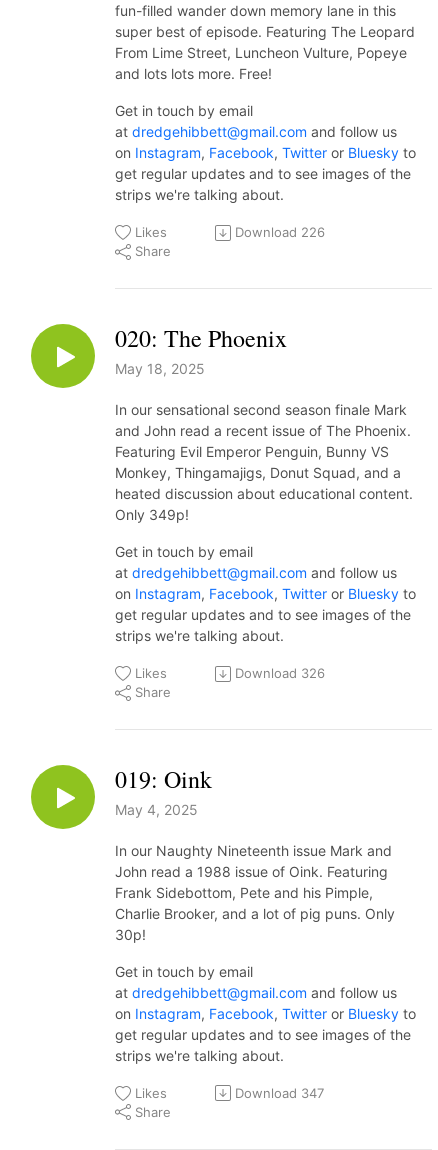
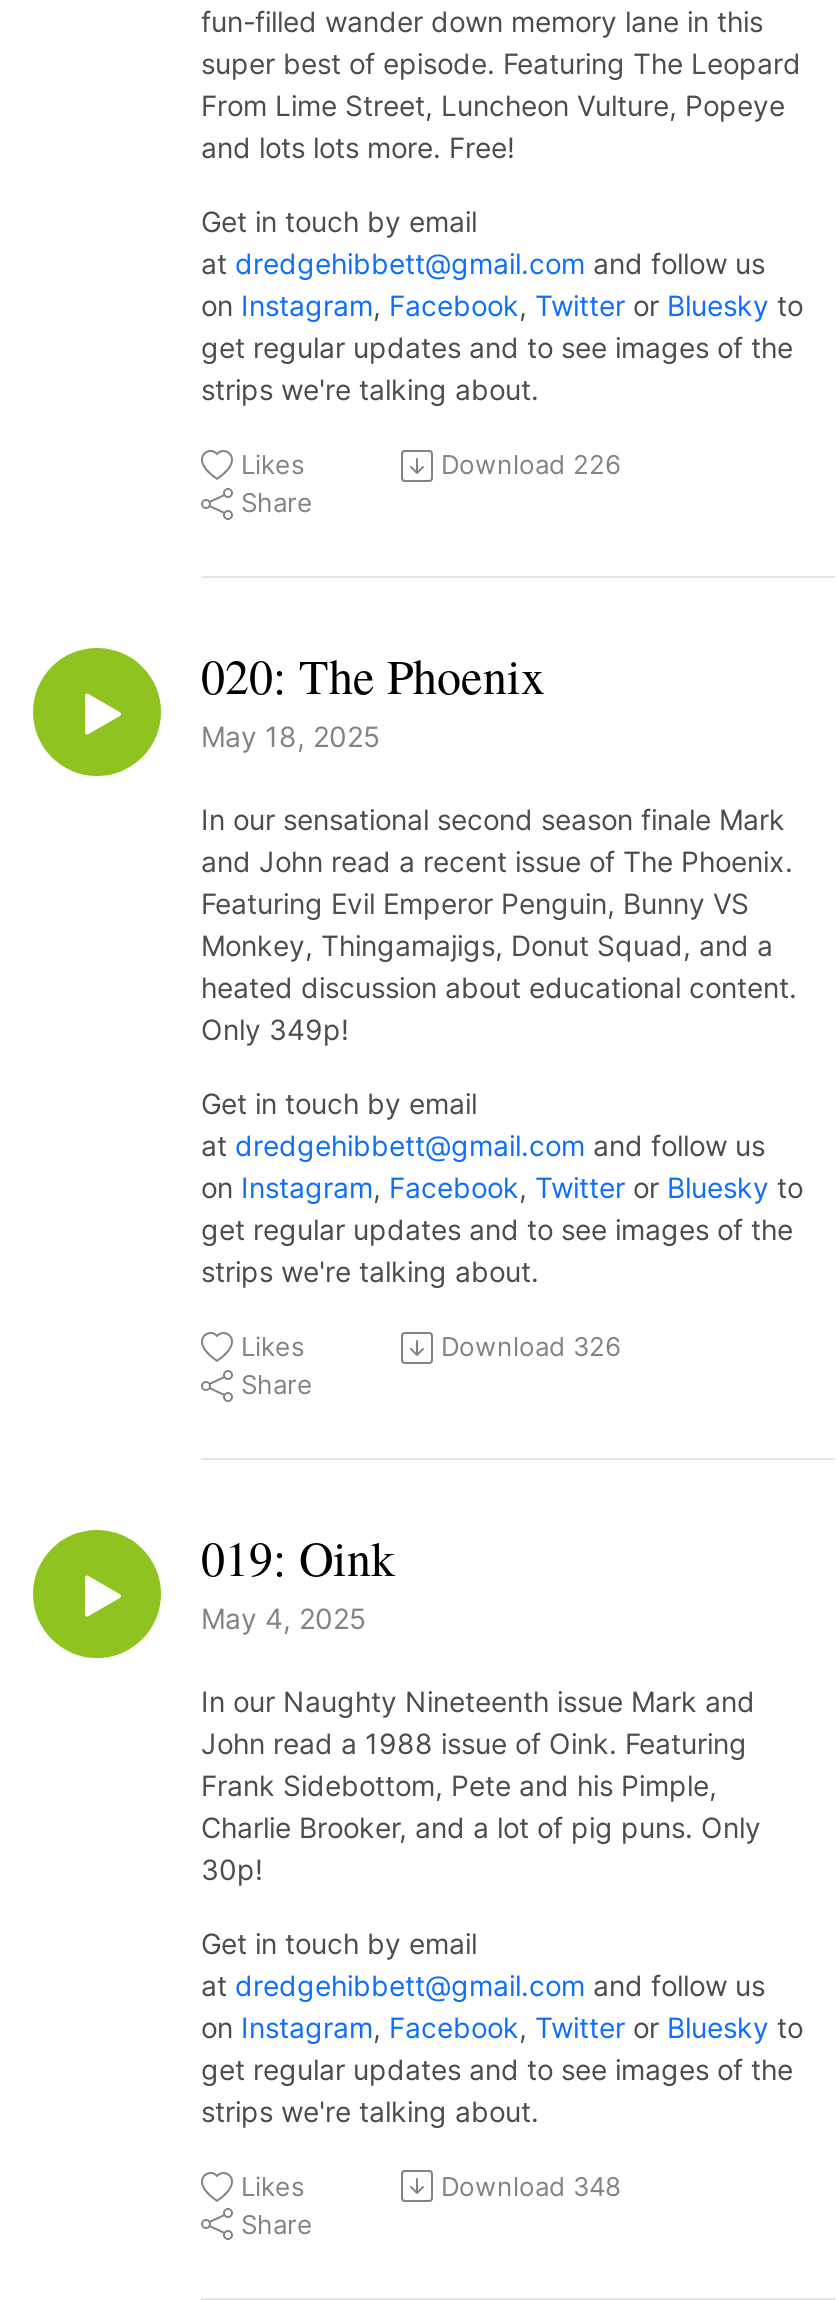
- Download 347
+ Download 348
